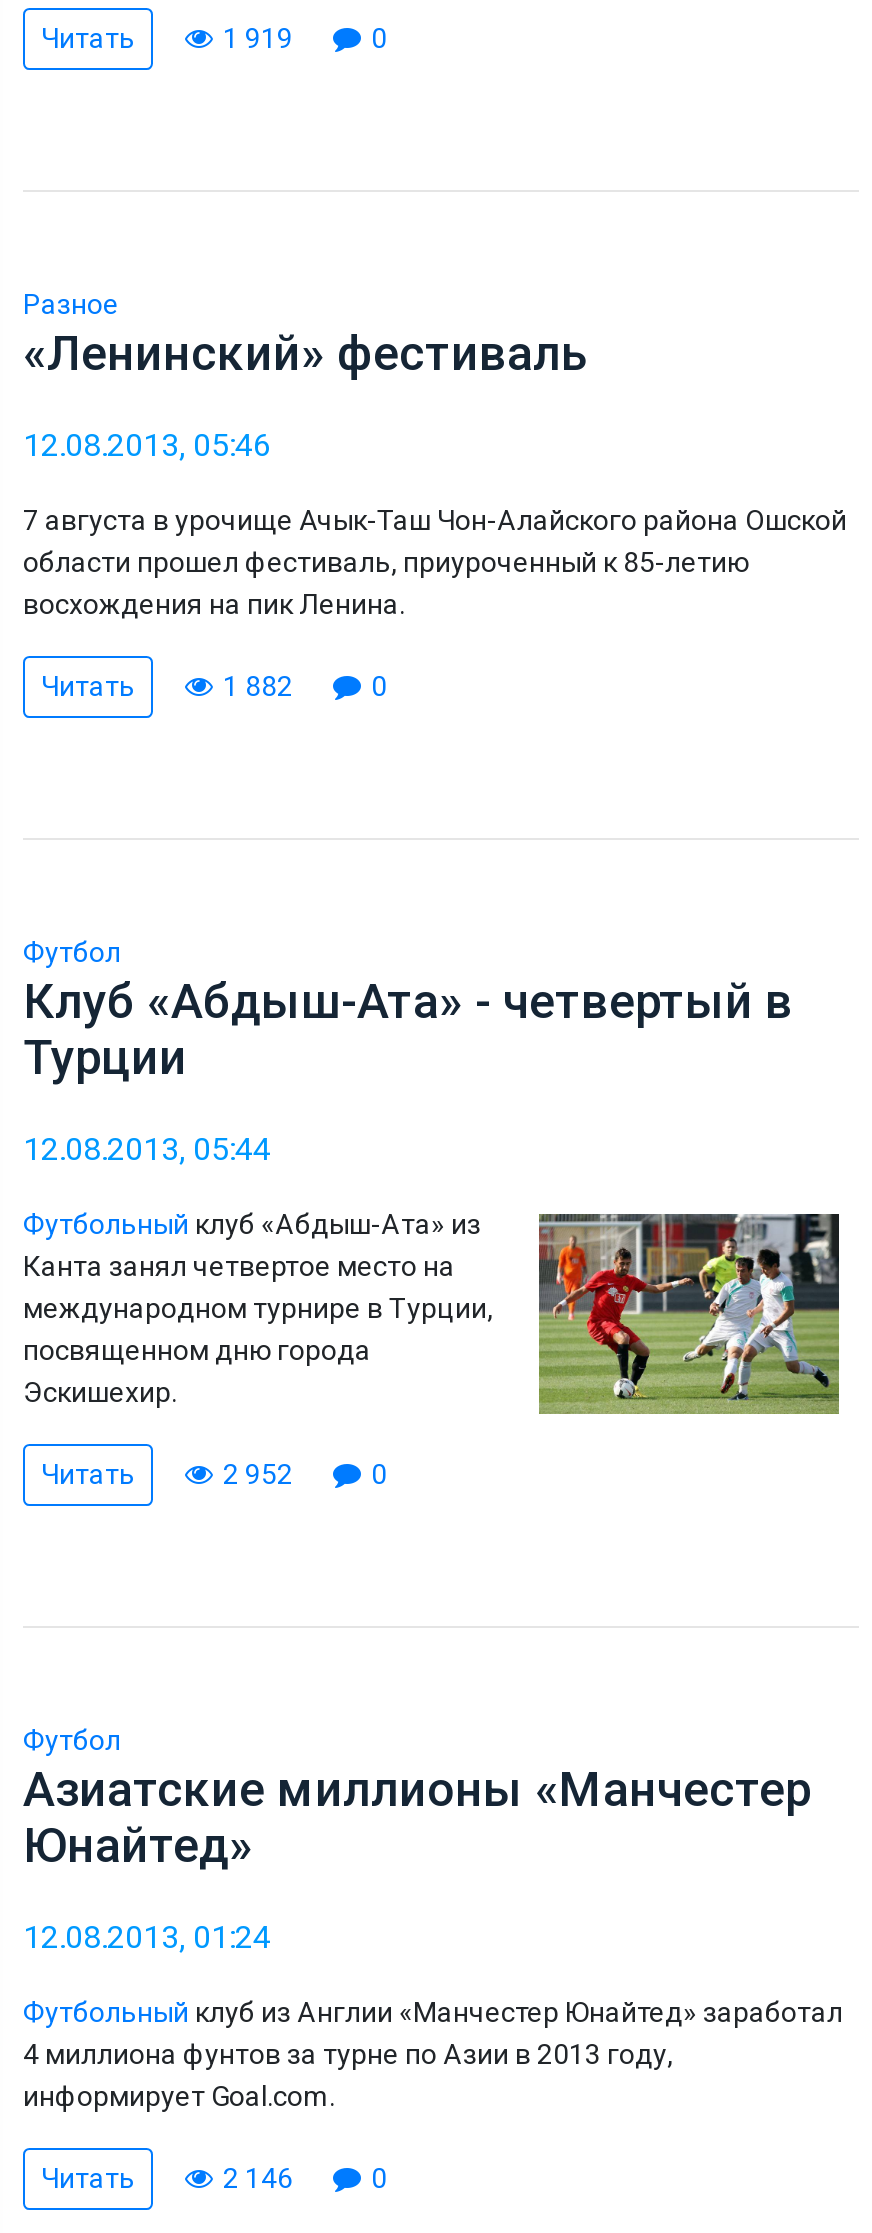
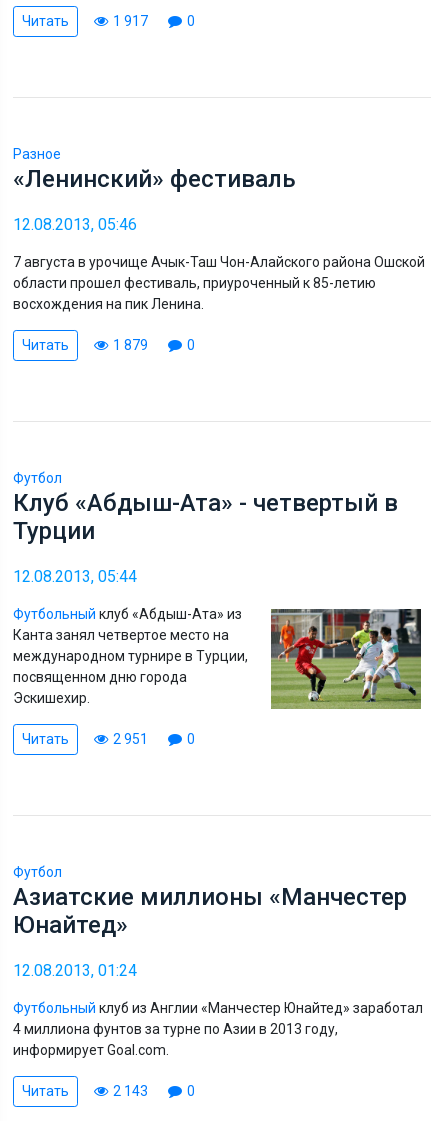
- 1 919
+ 1 917

- 1 882
+ 1 879

- 2 952
+ 2 951

- 2 146
+ 2 143
